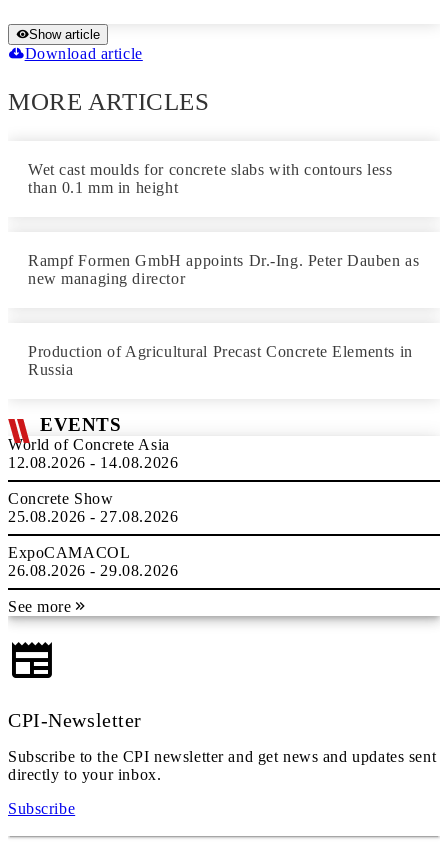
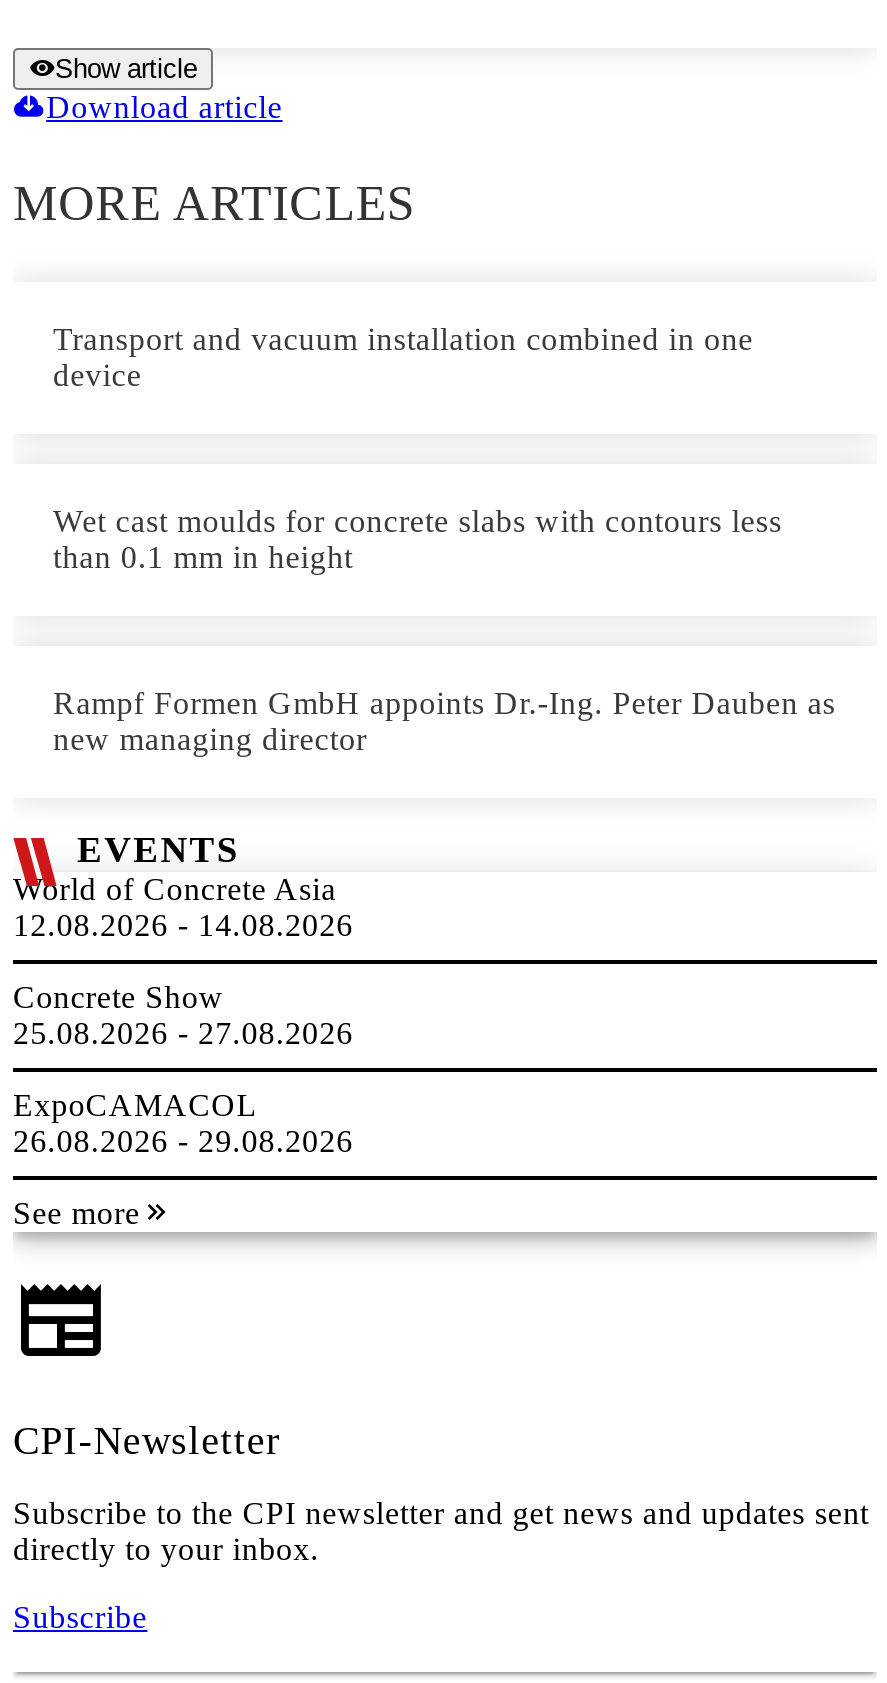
+ Transport and vacuum installation combined in one
+ device

moved down: Wet cast moulds for concrete slabs with contours less | than 0.1 mm in height | Rampf Formen GmbH appoints Dr.-Ing. Peter Dauben as | new managing director

- Production of Agricultural Precast Concrete Elements in
- Russia
